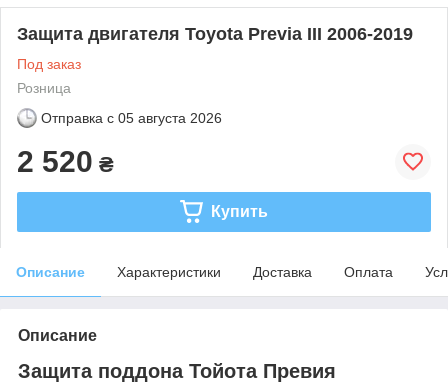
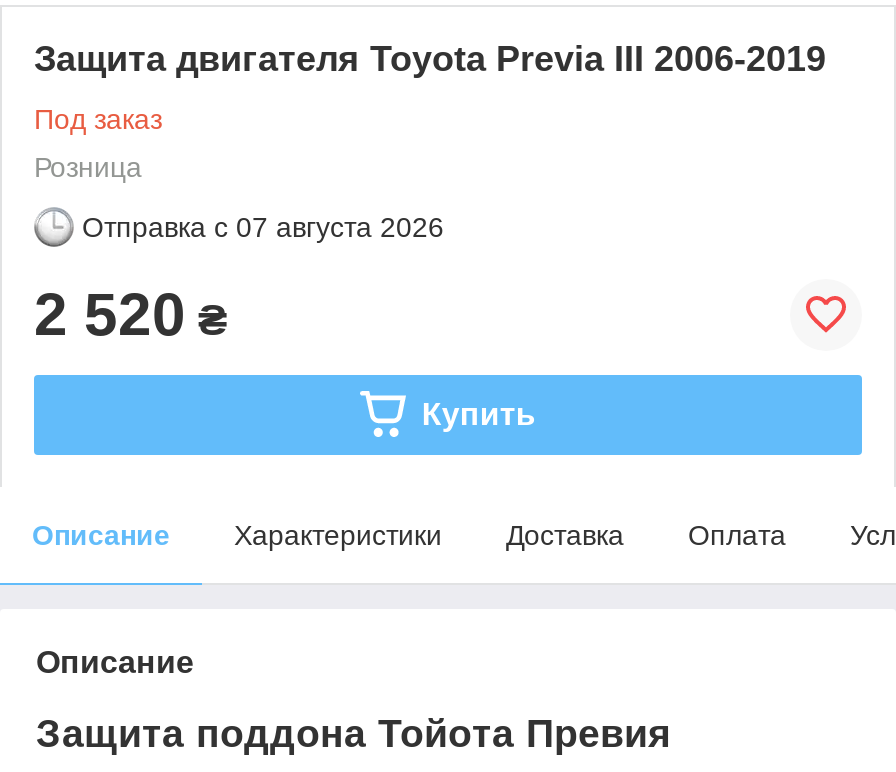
- Отправка с 05 августа 2026
+ Отправка с 07 августа 2026
